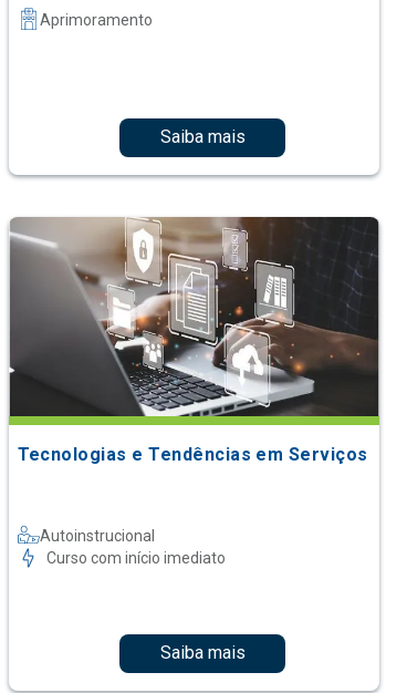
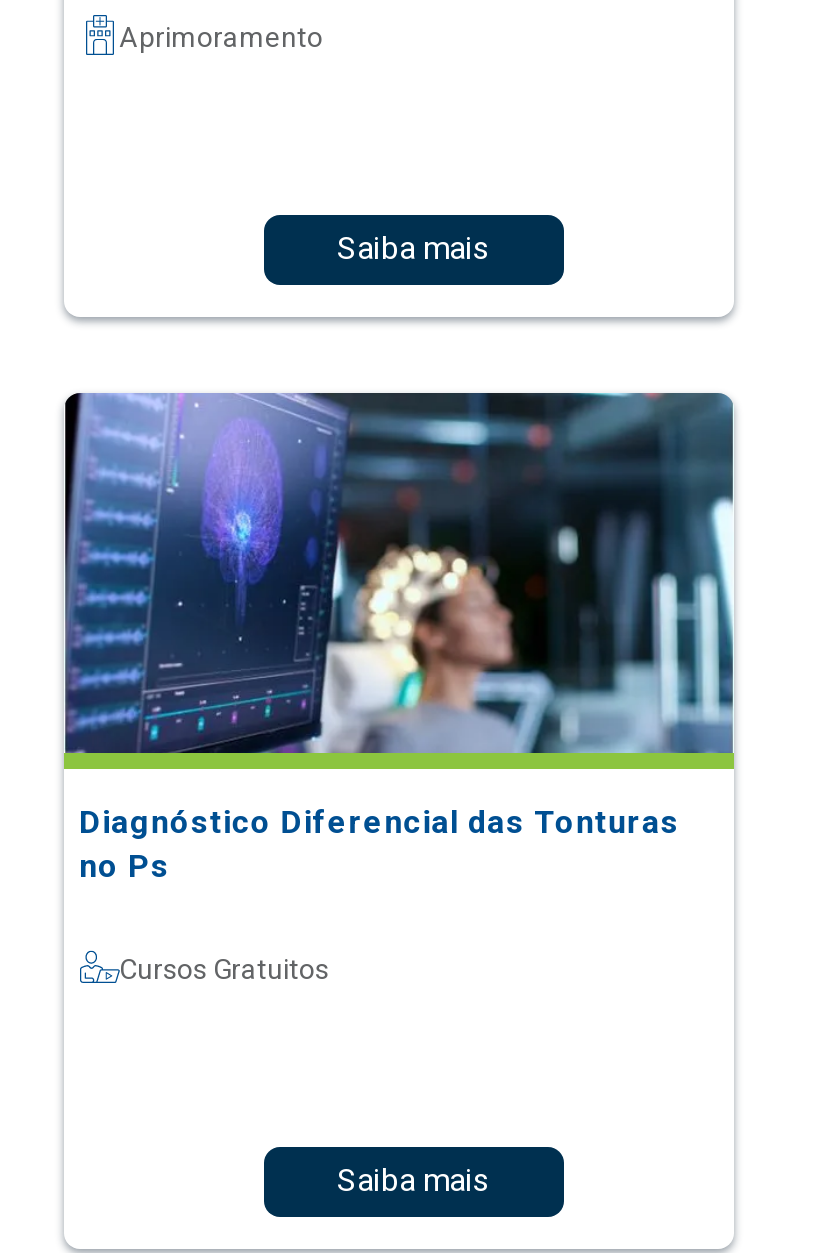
- [image]
- Tecnologias e Tendências em Serviços
+ [image]
+ Diagnóstico Diferencial das Tonturas
+ no Ps

- Autoinstrucional
- Curso com início imediato
+ Cursos Gratuitos
